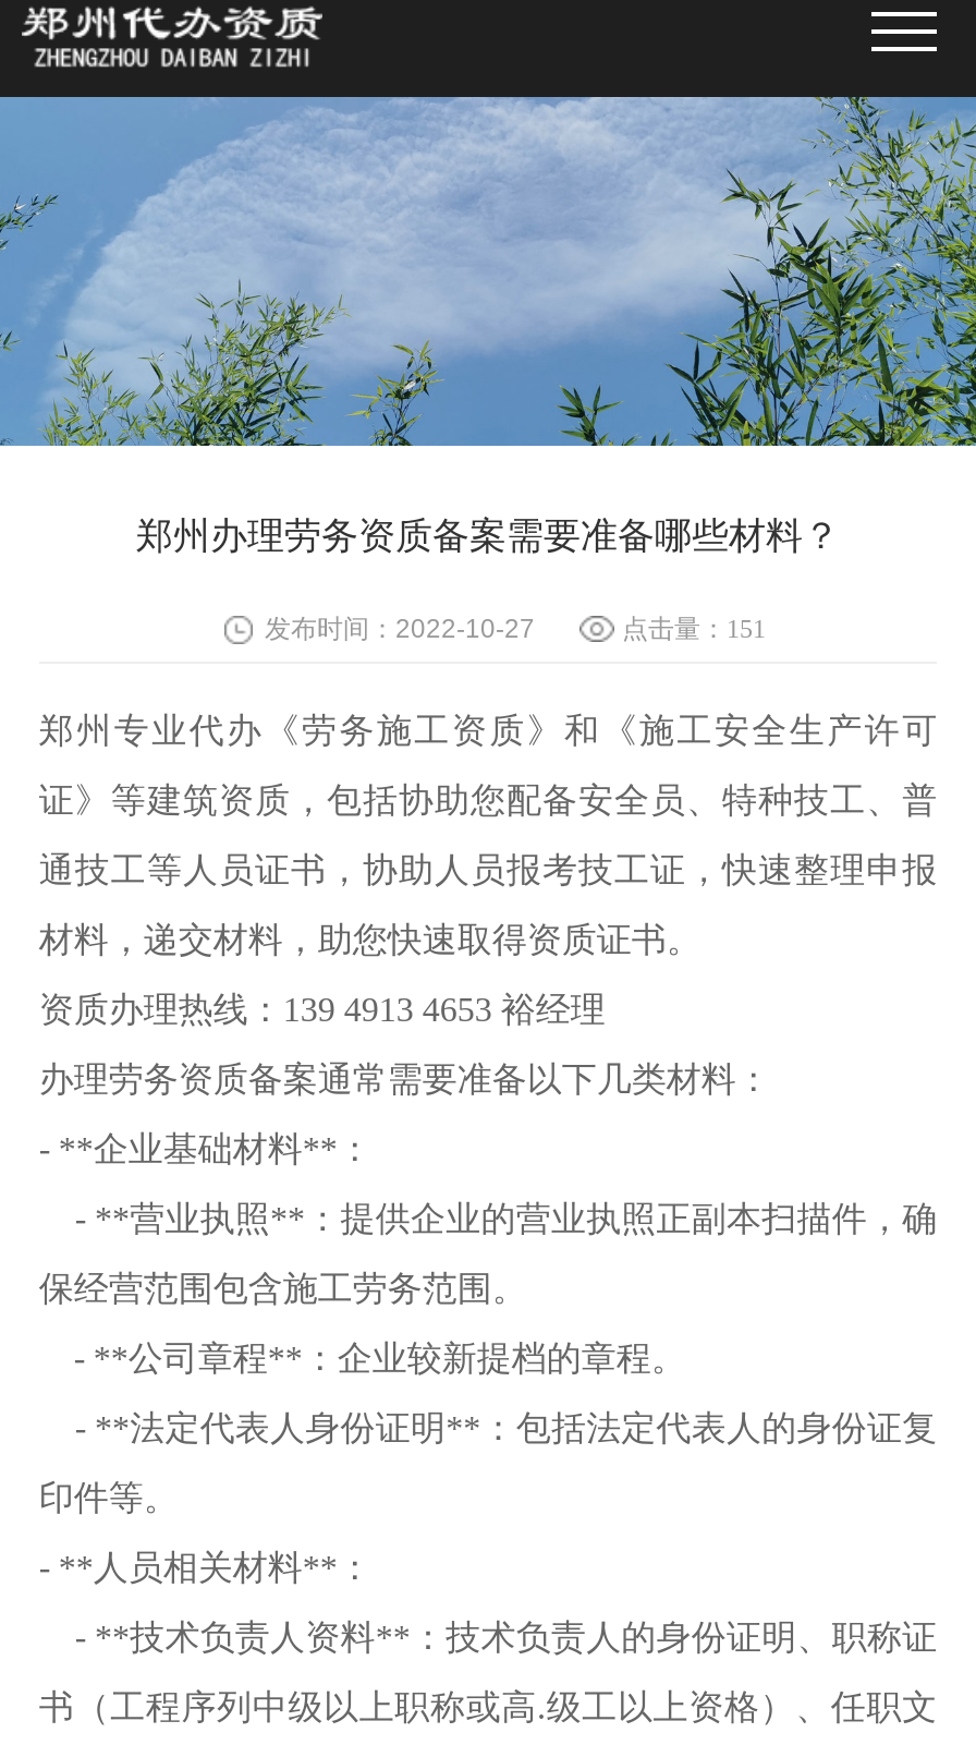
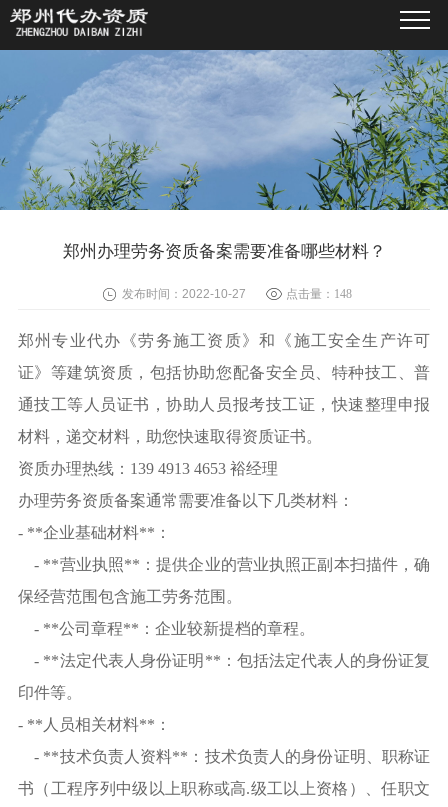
- 点击量：151
+ 点击量：148
